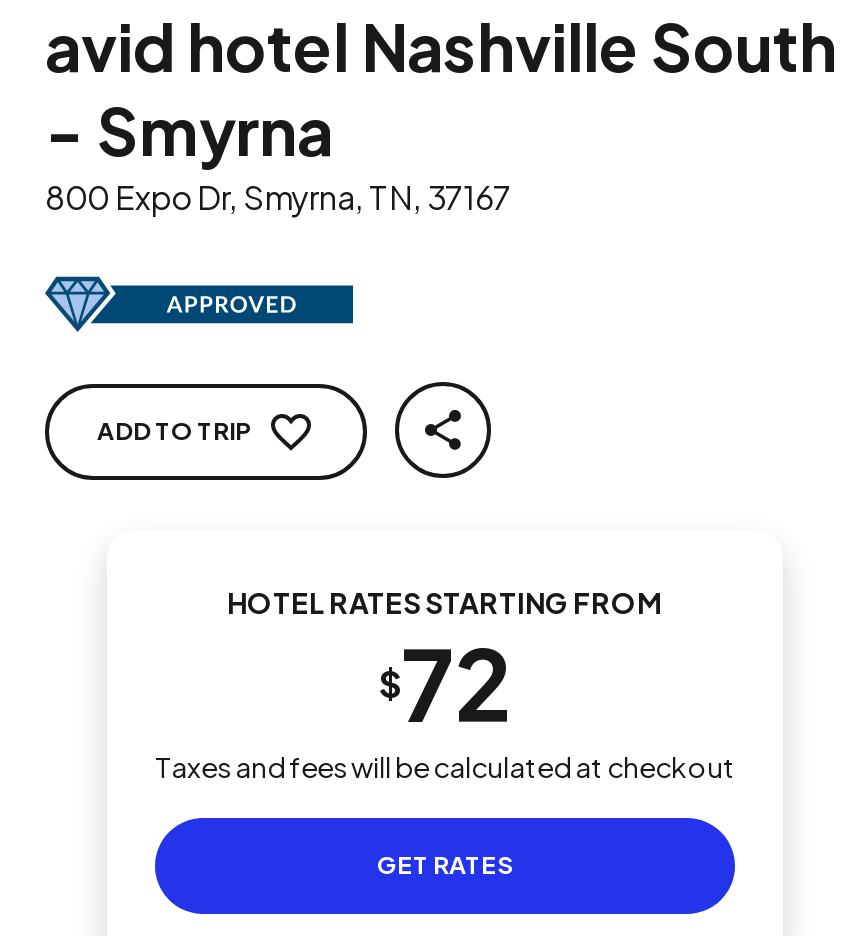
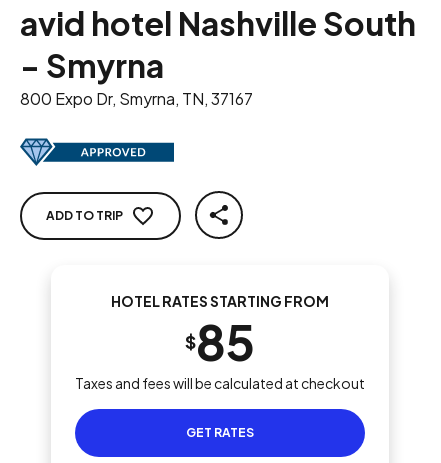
- $72
+ $85
